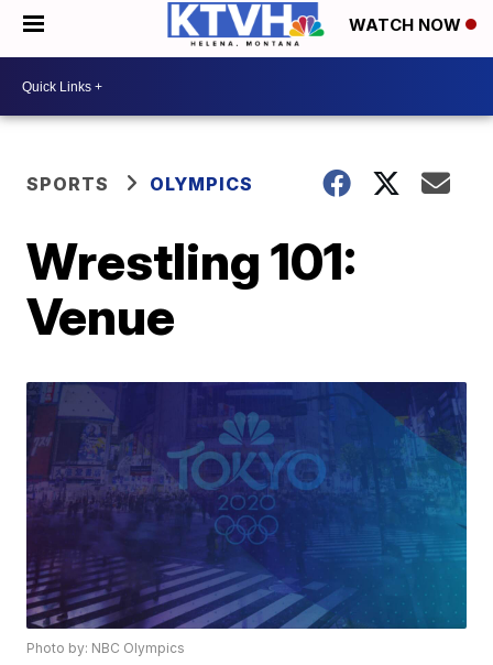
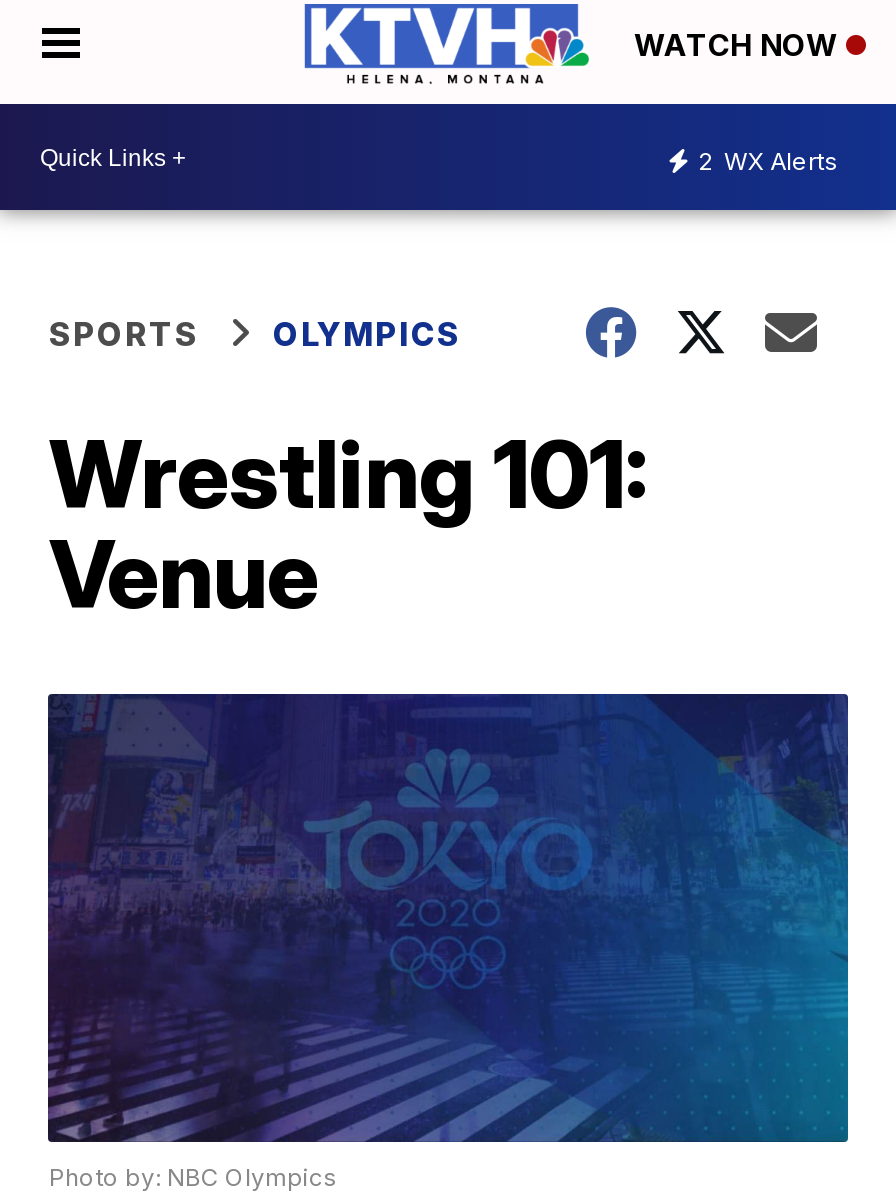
+ 2 WX Alerts
